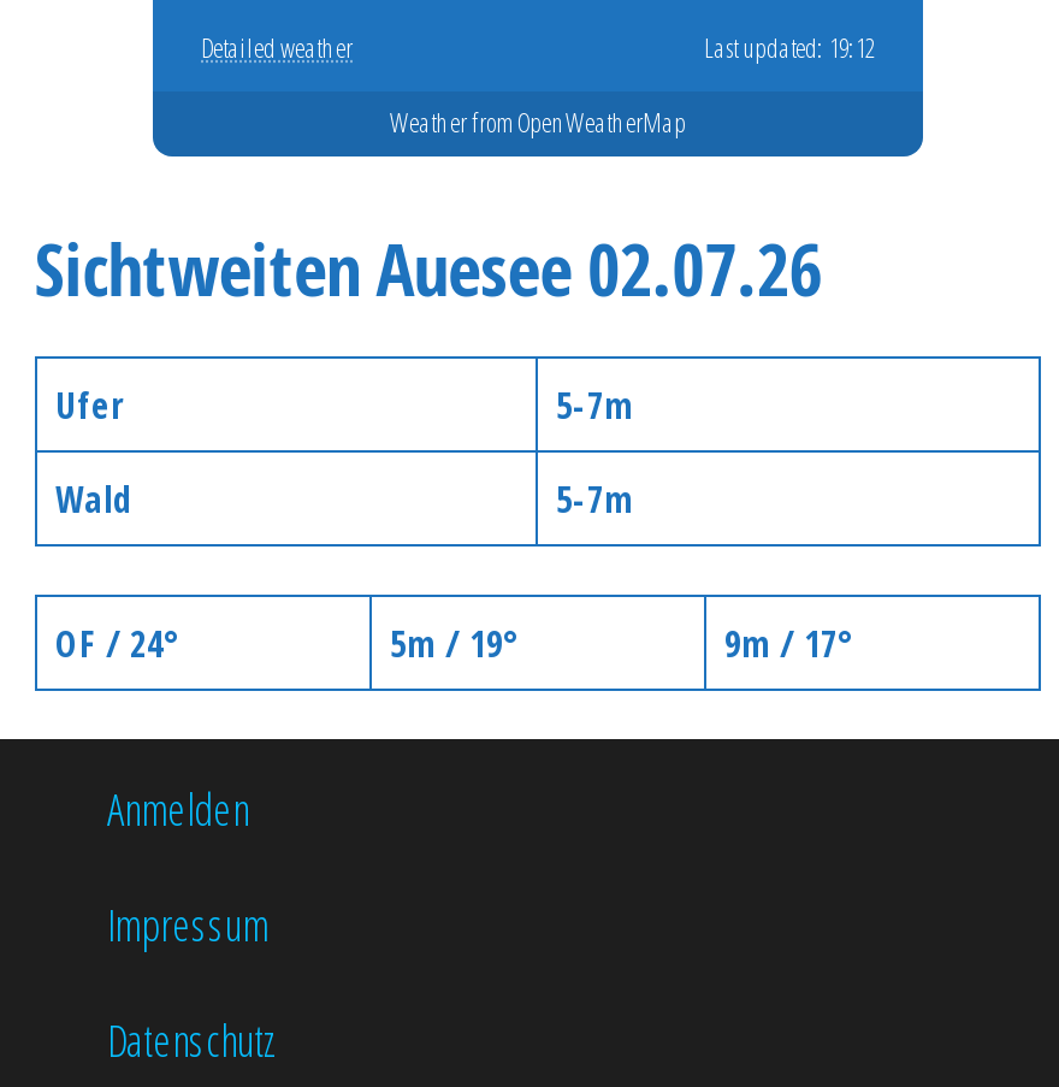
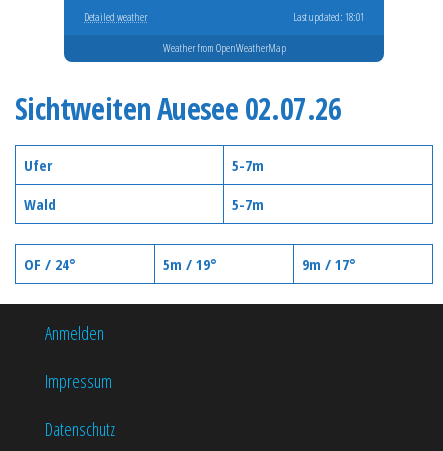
- Last updated: 19:12
+ Last updated: 18:01
